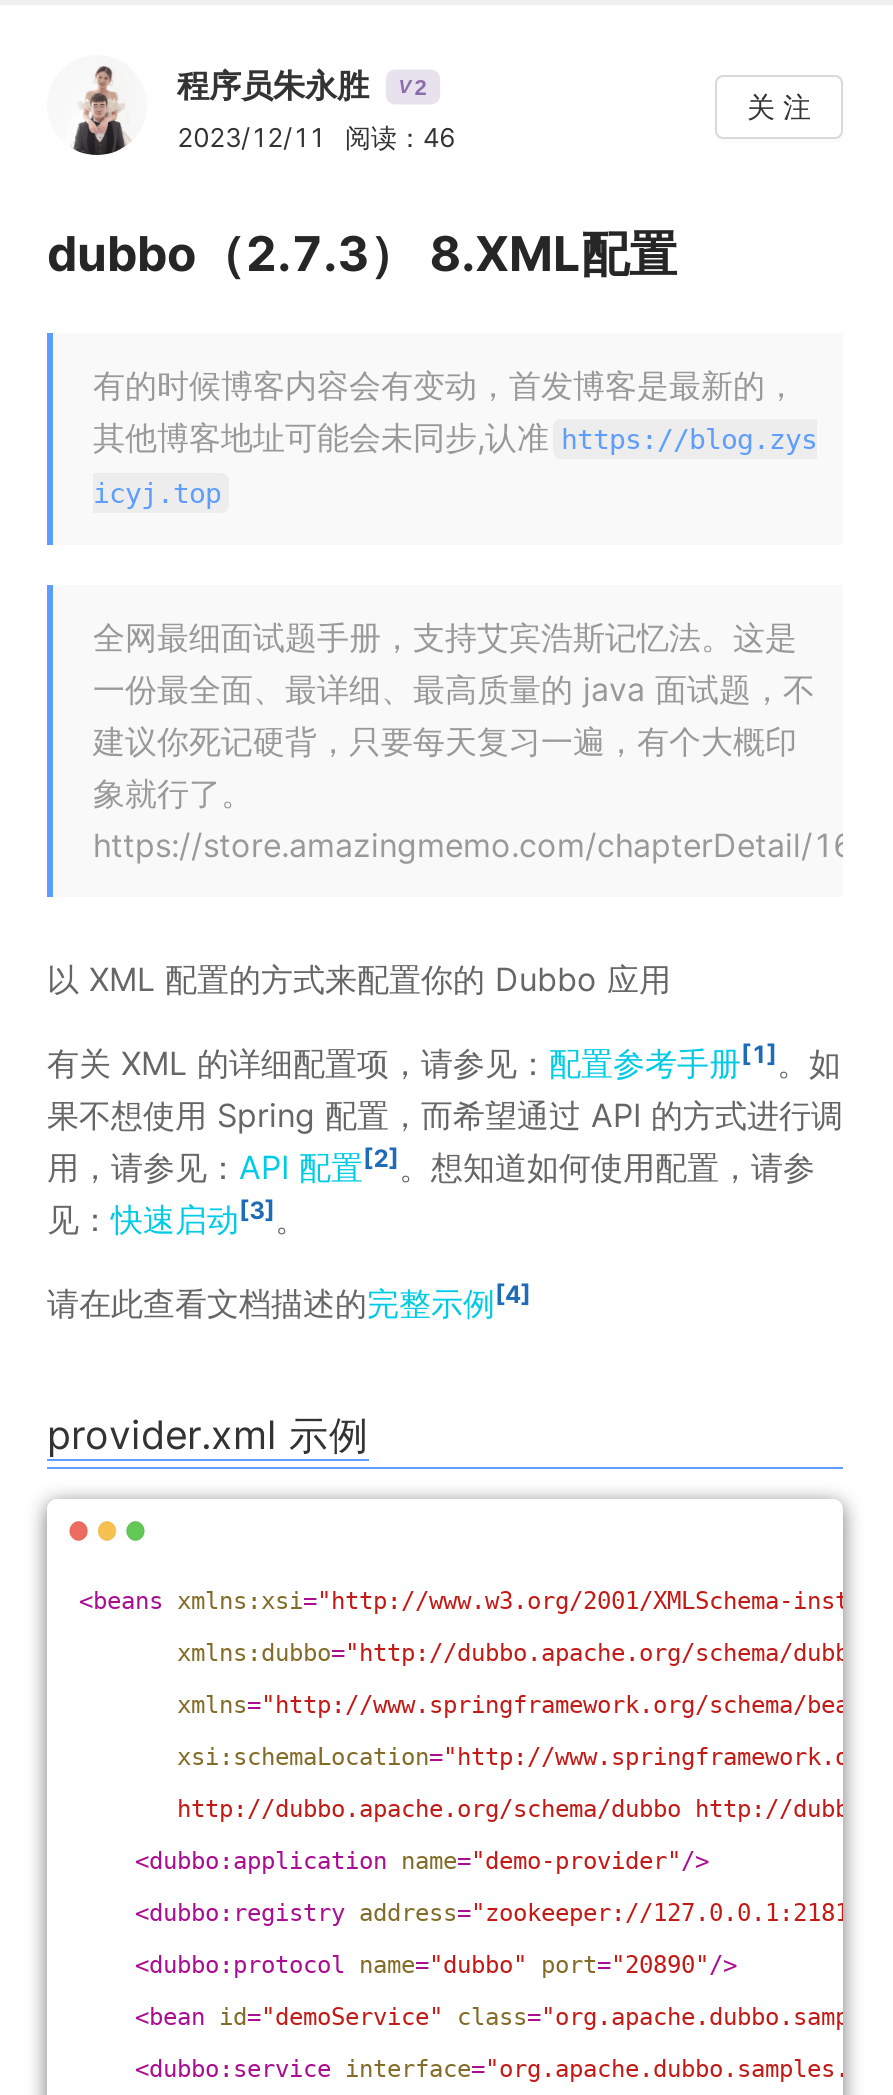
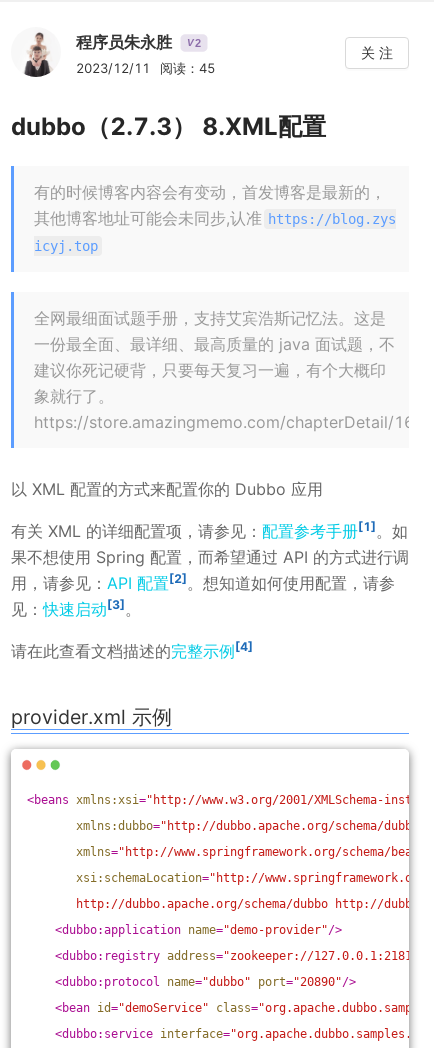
- 2023/12/11 阅读：46
+ 2023/12/11 阅读：45
